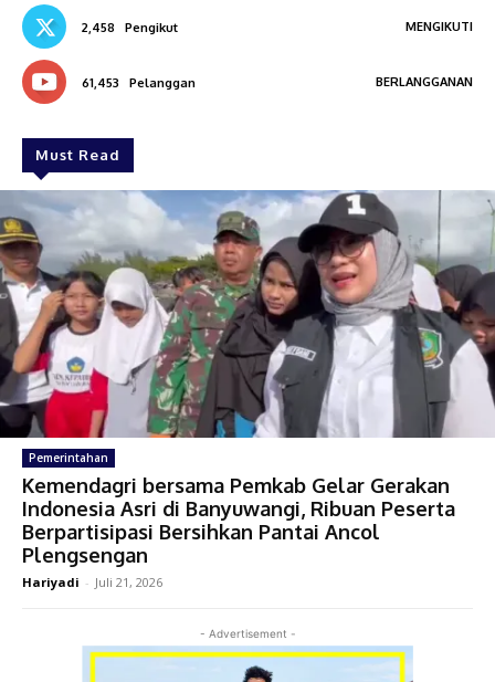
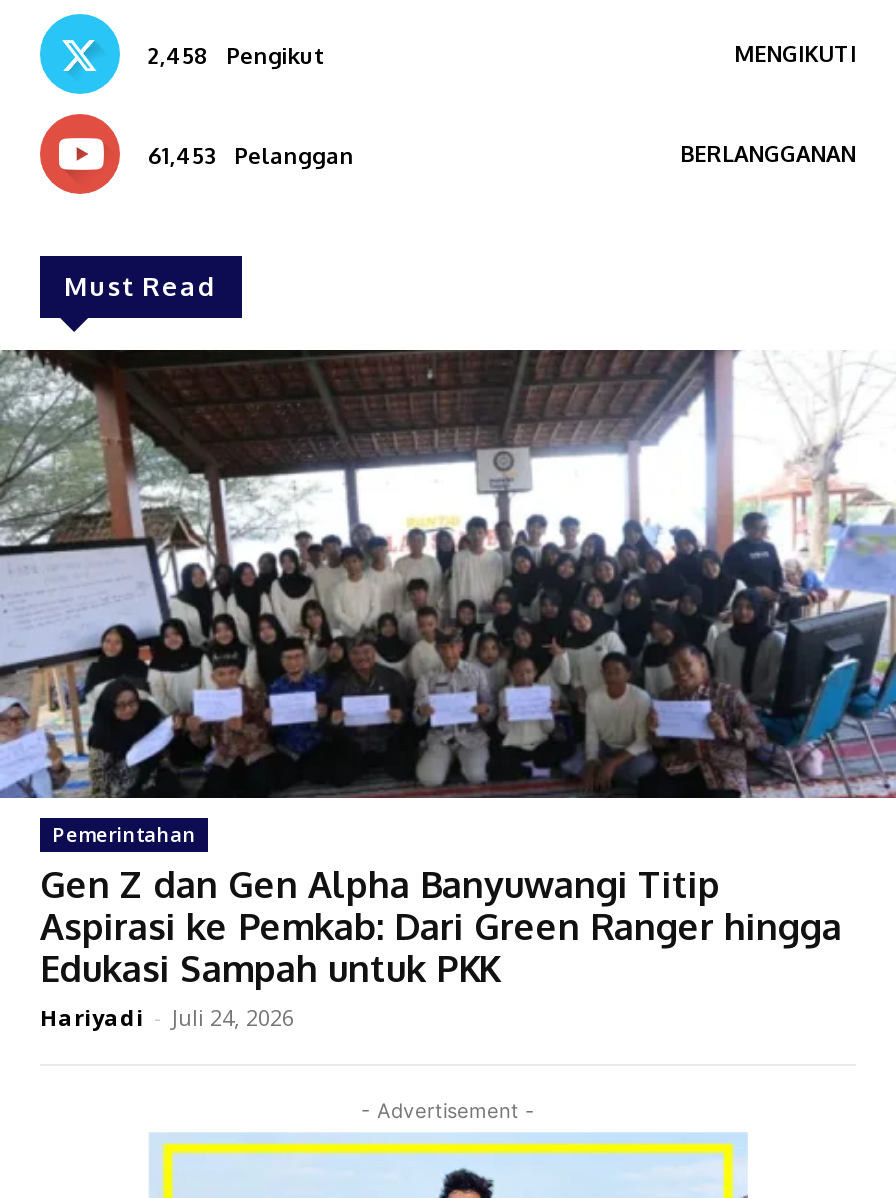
- [image]
- Kemendagri bersama Pemkab Gelar Gerakan
- Indonesia Asri di Banyuwangi, Ribuan Peserta
- Berpartisipasi Bersihkan Pantai Ancol
- Plengsengan
- Hariyadi - Juli 21, 2026
+ [image]
+ Gen Z dan Gen Alpha Banyuwangi Titip
+ Aspirasi ke Pemkab: Dari Green Ranger hingga
+ Edukasi Sampah untuk PKK
+ Hariyadi - Juli 24, 2026
